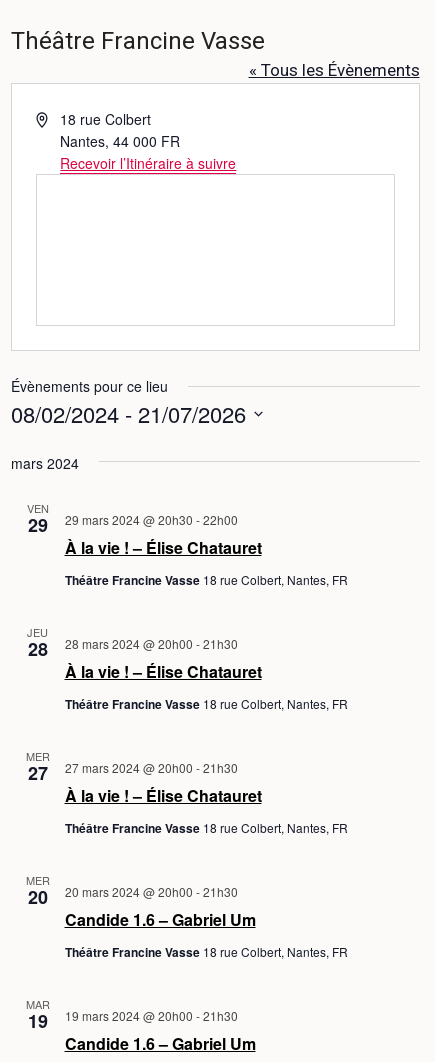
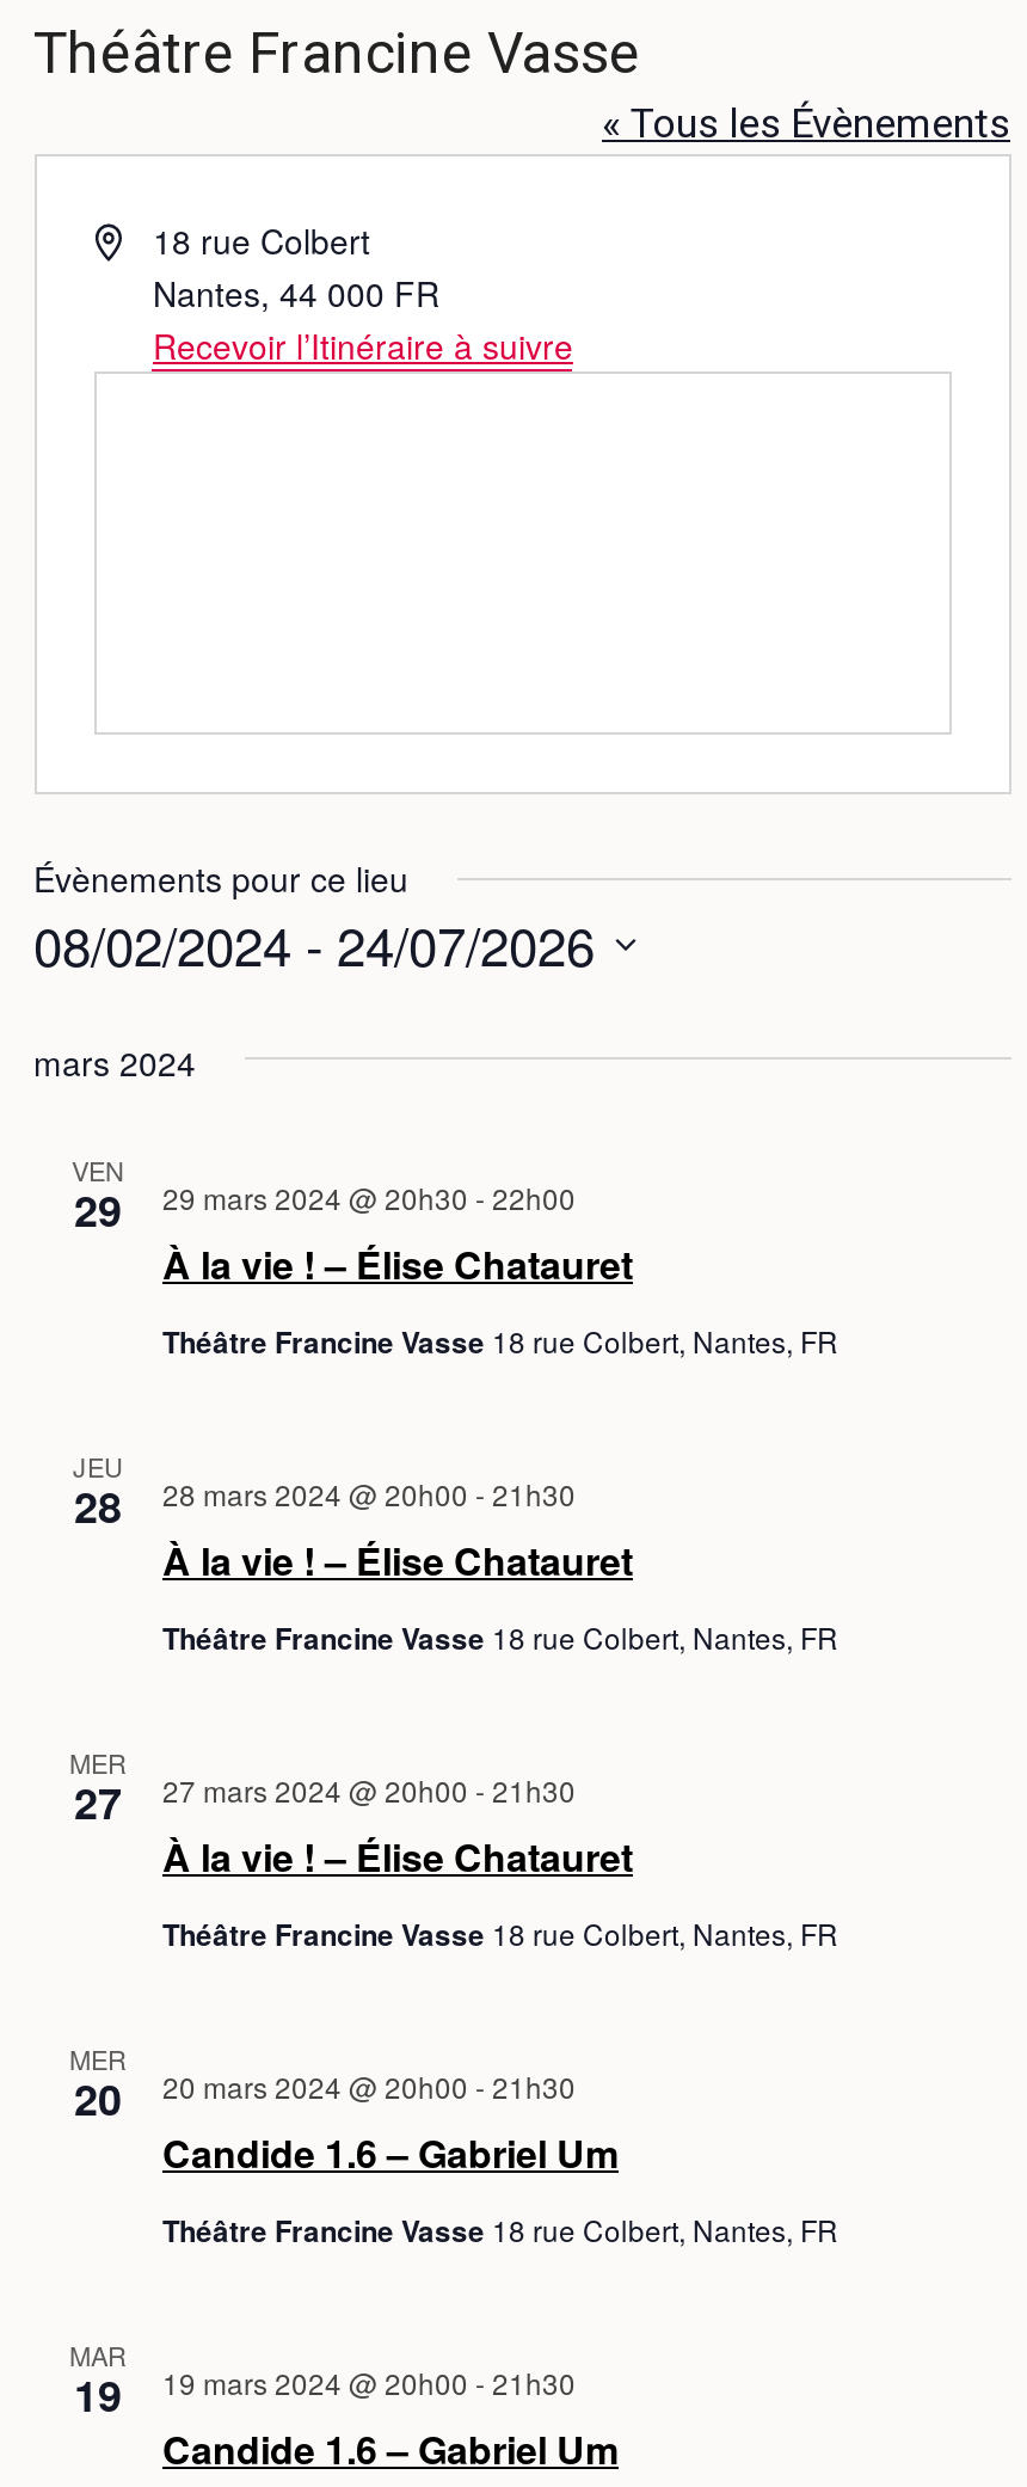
- 08/02/2024 - 21/07/2026
+ 08/02/2024 - 24/07/2026
